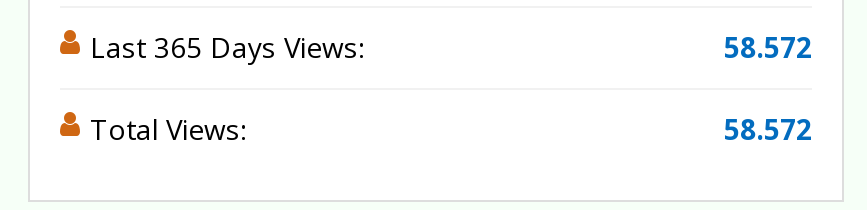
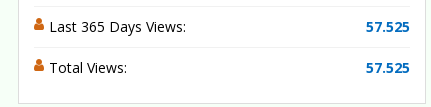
- 58.572
+ 57.525

- 58.572
+ 57.525
